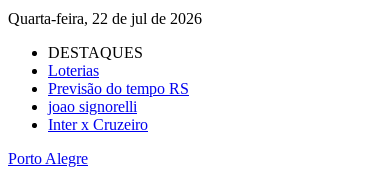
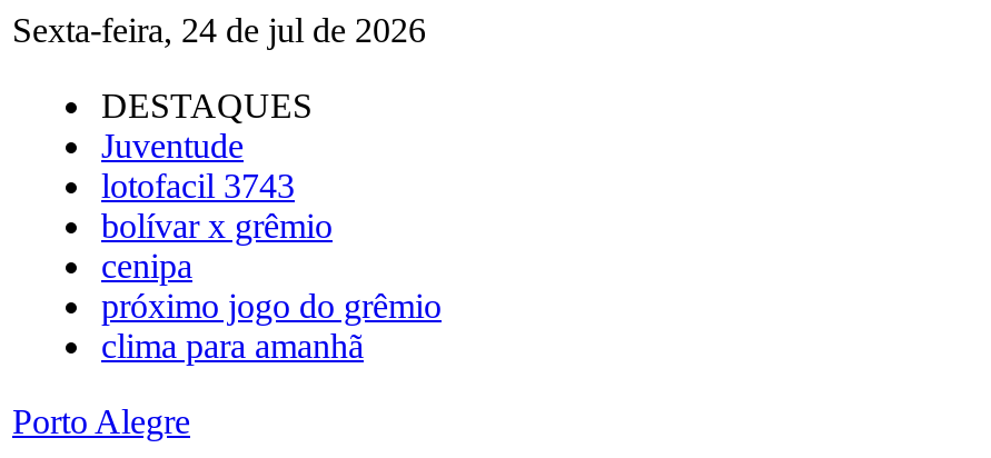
- Quarta-feira, 22 de jul de 2026
+ Sexta-feira, 24 de jul de 2026

- Loterias
- Previsão do tempo RS
- joao signorelli
- Inter x Cruzeiro
+ Juventude
+ lotofacil 3743
+ bolívar x grêmio
+ cenipa
+ próximo jogo do grêmio
+ clima para amanhã
